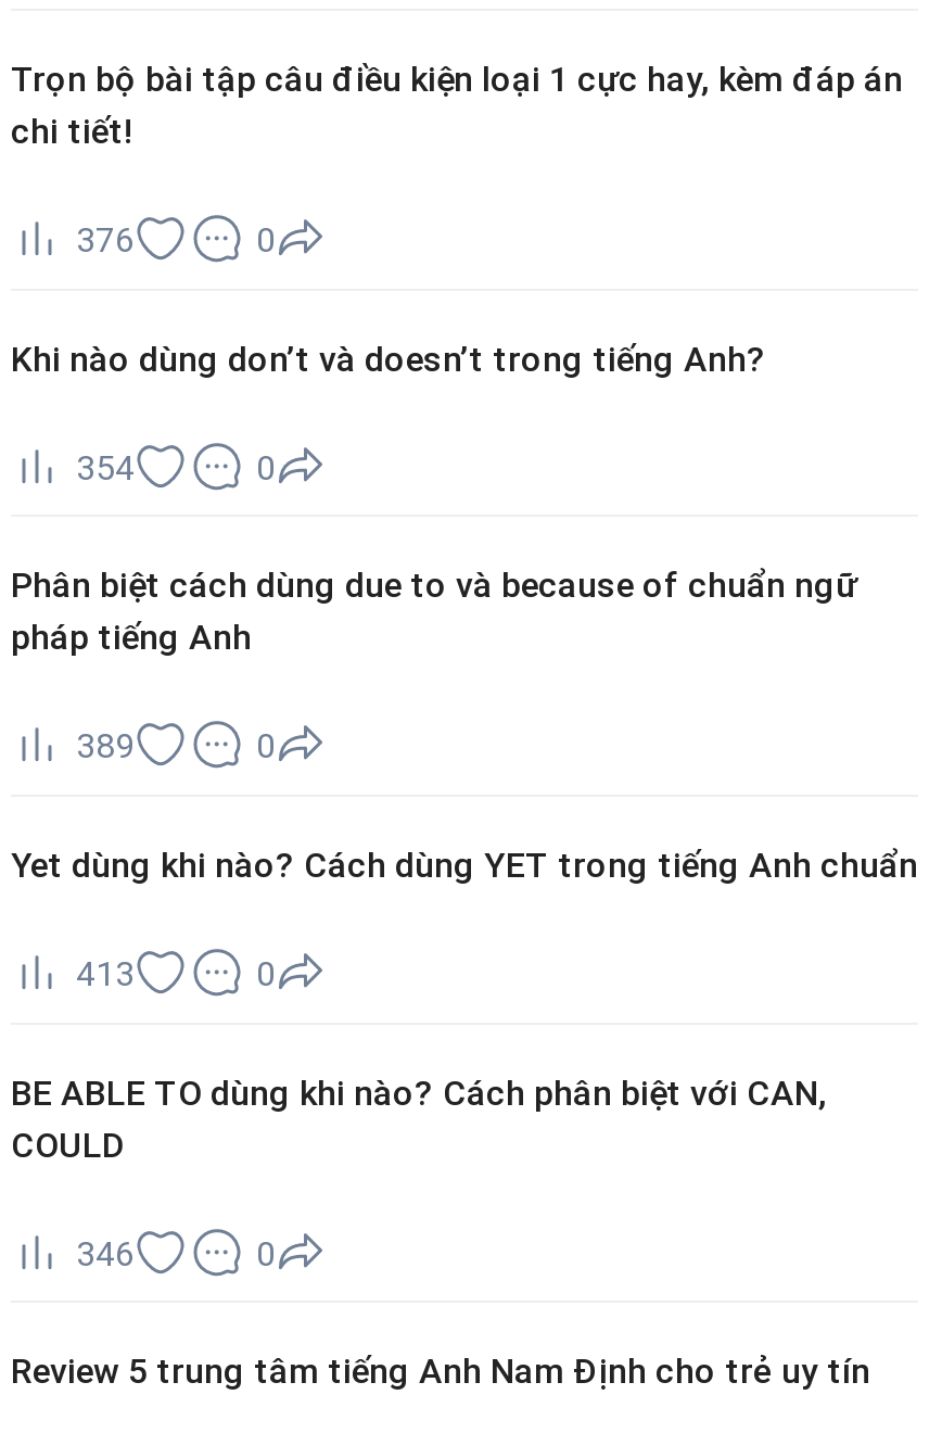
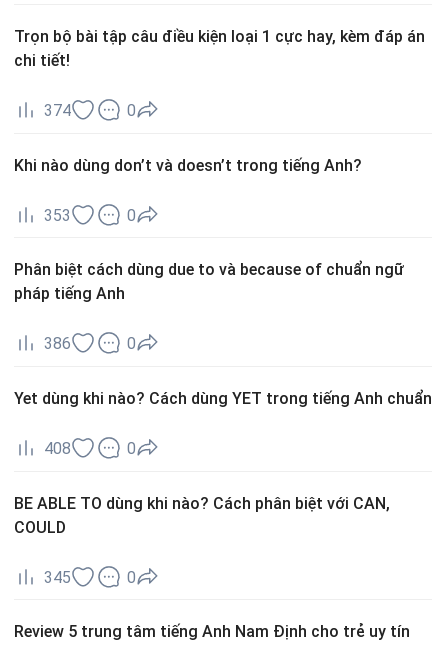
- 376
+ 374

- 354
+ 353

- 389
+ 386

- 413
+ 408

- 346
+ 345
